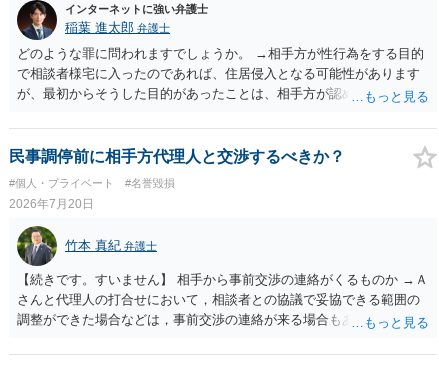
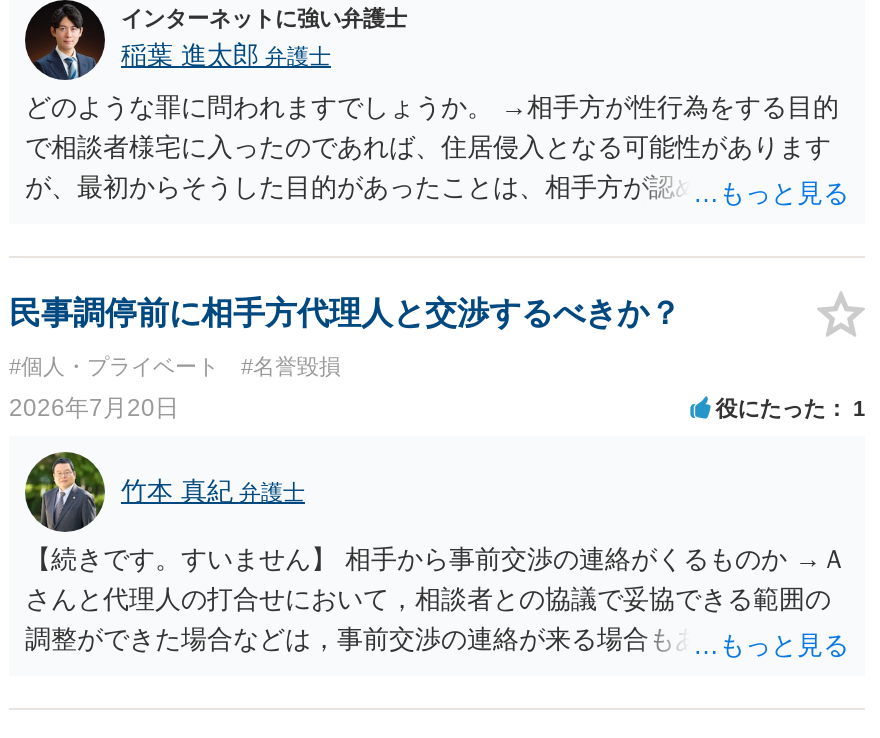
+ 役にたった
+ 1
